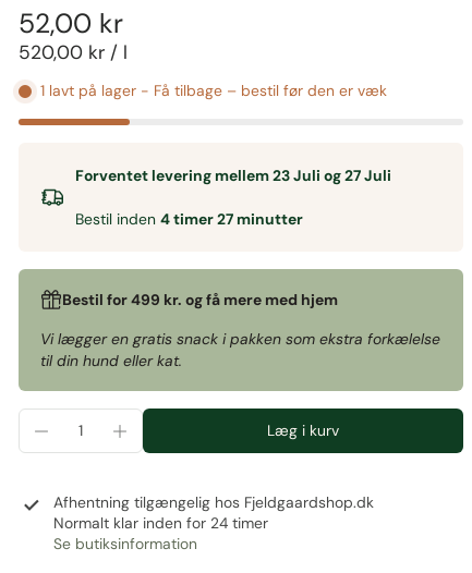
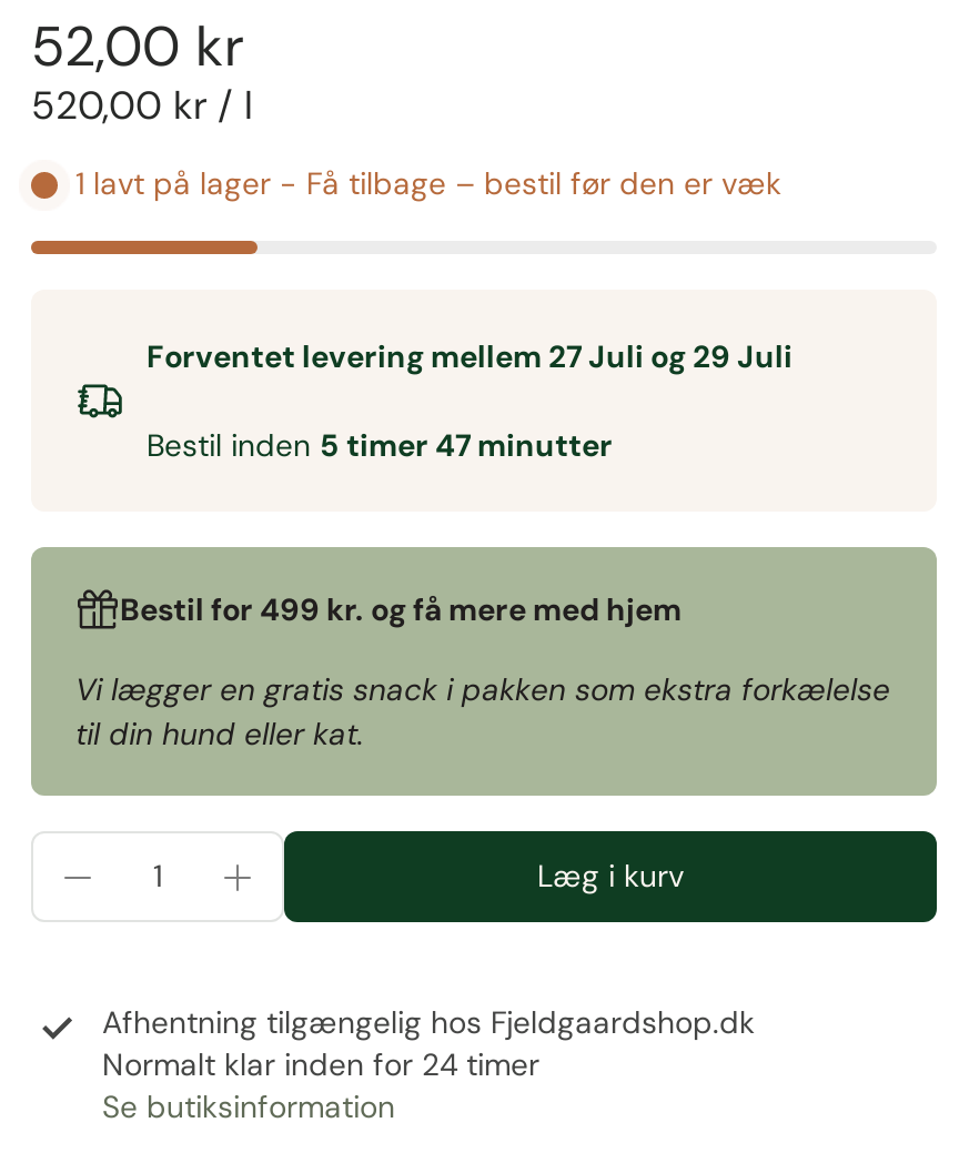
- Forventet levering mellem 23 Juli og 27 Juli
+ Forventet levering mellem 27 Juli og 29 Juli

- Bestil inden 4 timer 27 minutter
+ Bestil inden 5 timer 47 minutter
